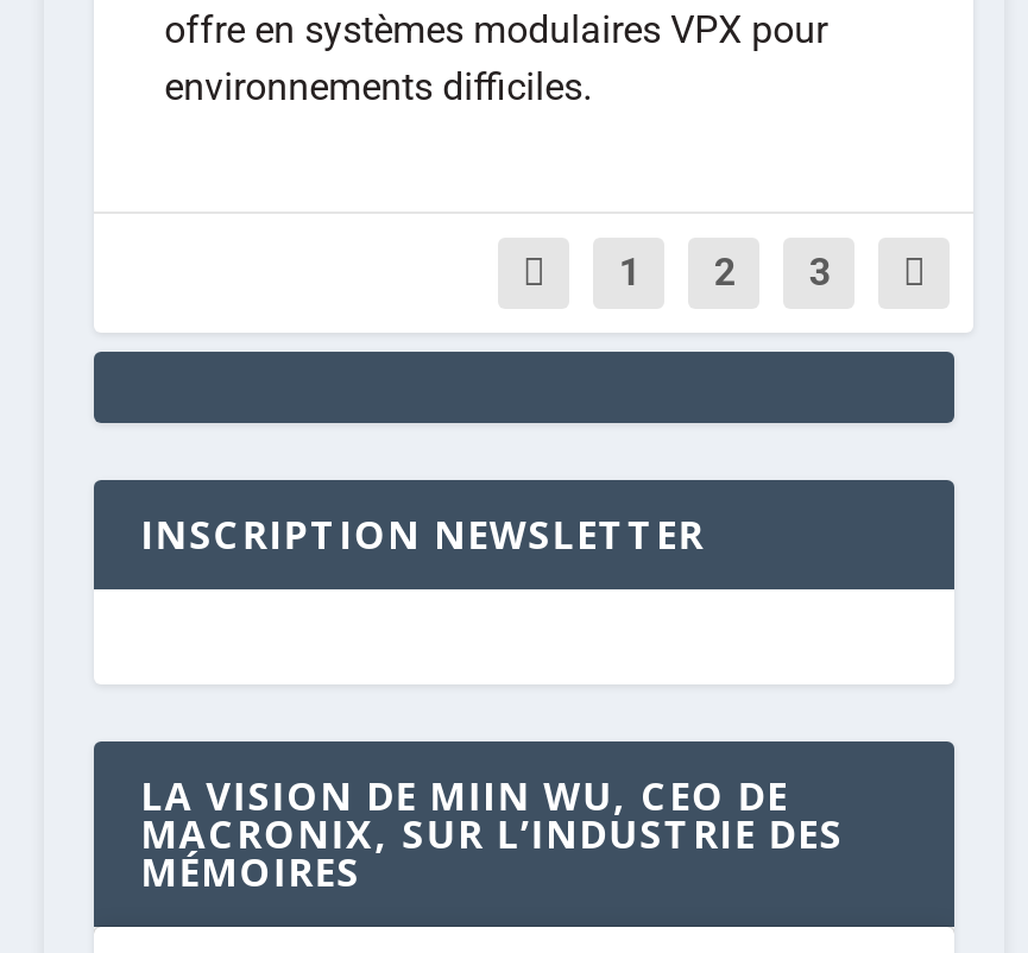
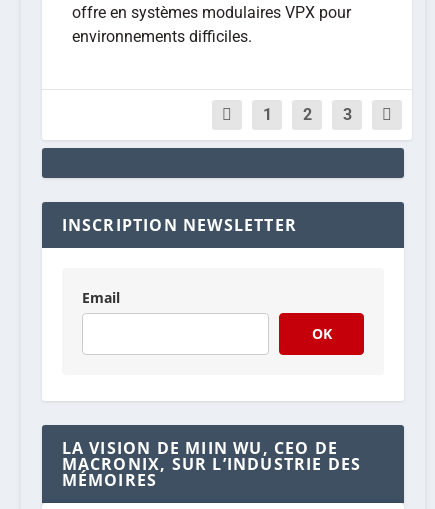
+ Email
+ OK
